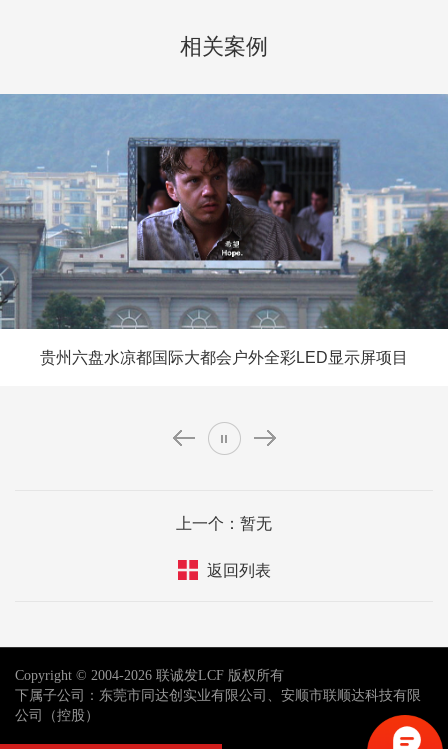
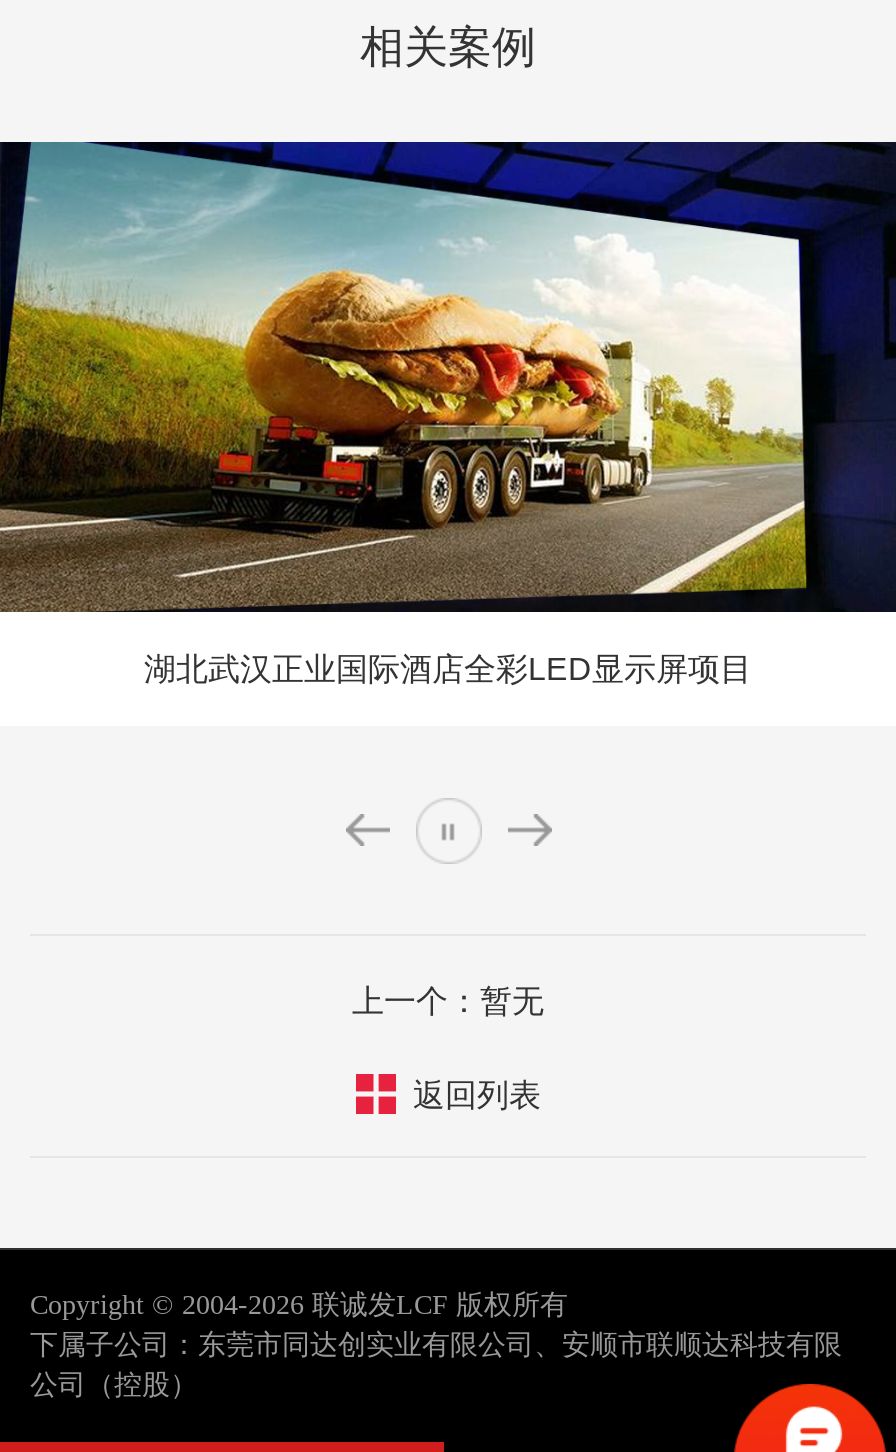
- [image]
- 贵州六盘水凉都国际大都会户外全彩LED显示屏项目
+ [image]
+ 湖北武汉正业国际酒店全彩LED显示屏项目
